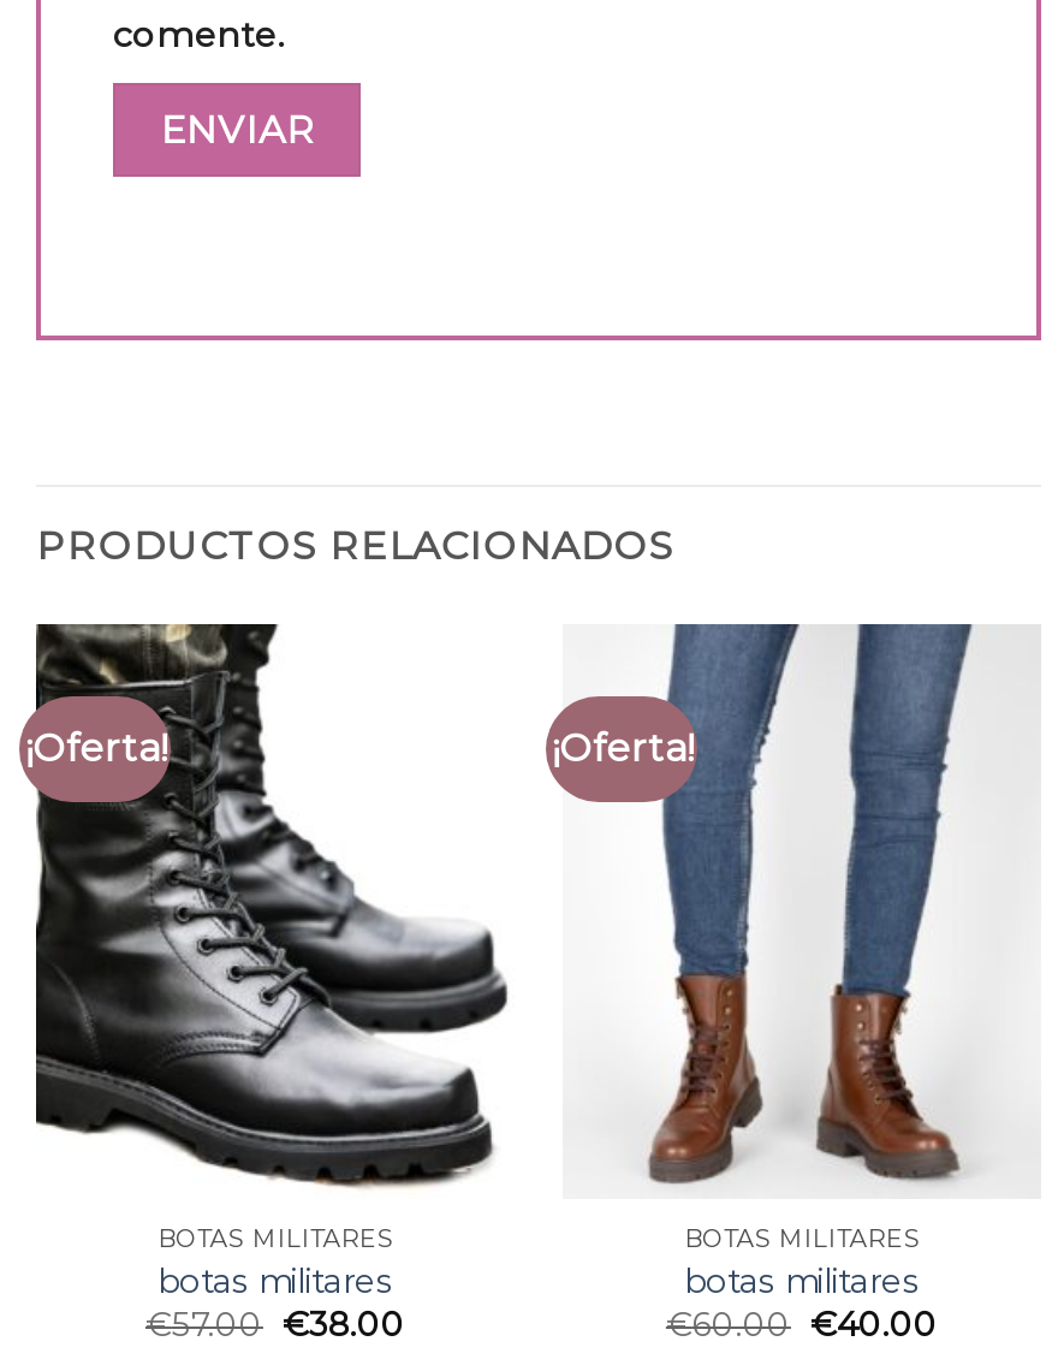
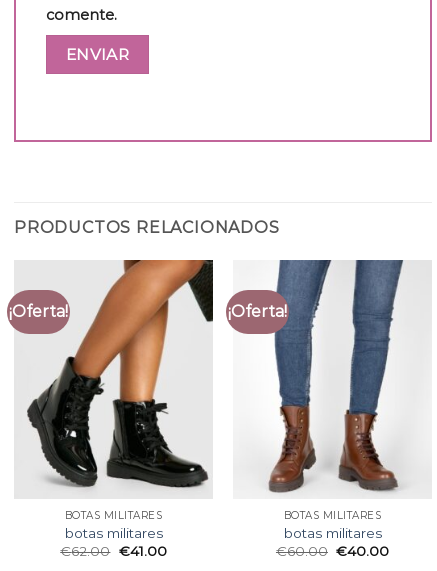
- [image]
+ [image]

- €57.00 €38.00
+ €62.00 €41.00
